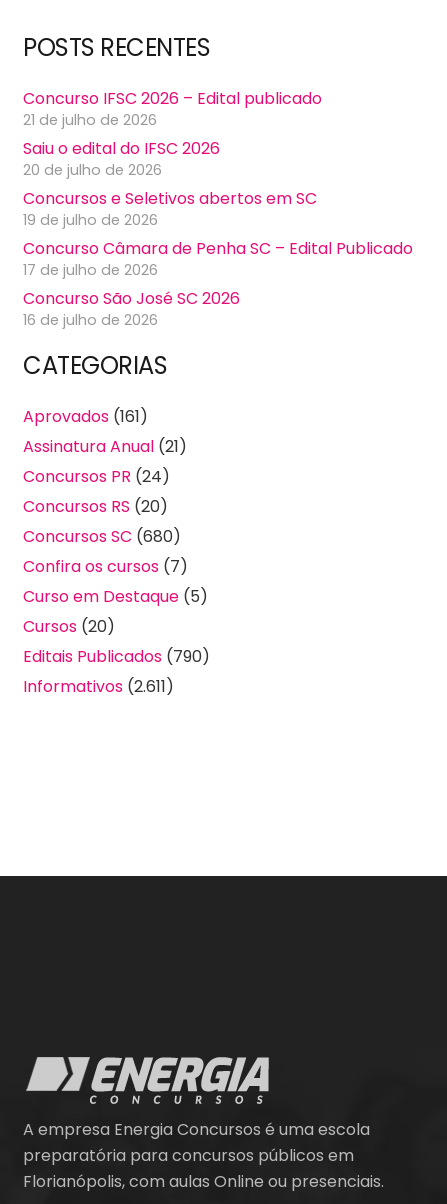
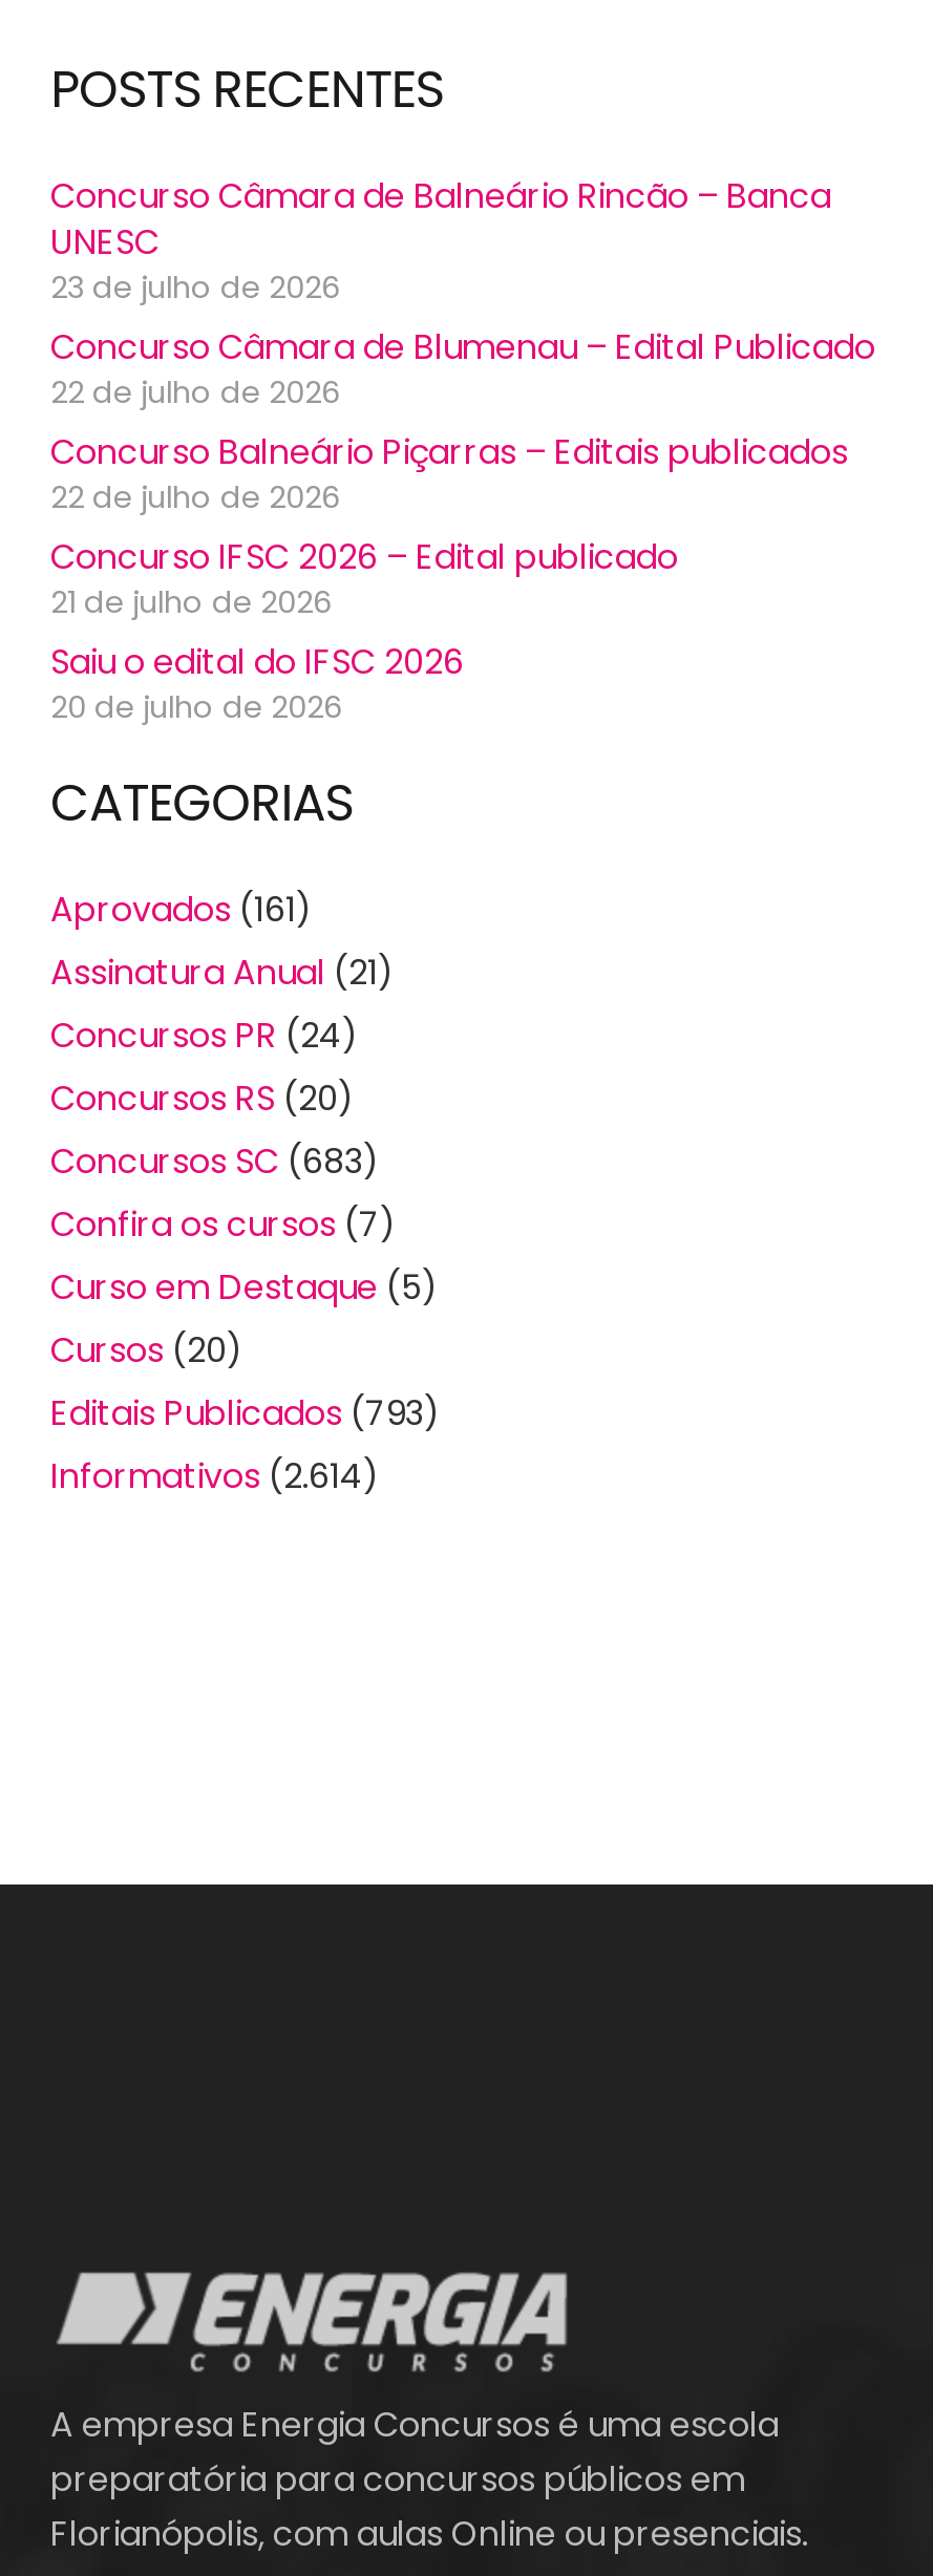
+ Concurso Câmara de Balneário Rincão – Banca
+ UNESC
+ 23 de julho de 2026
+ Concurso Câmara de Blumenau – Edital Publicado
+ 22 de julho de 2026
+ Concurso Balneário Piçarras – Editais publicados
+ 22 de julho de 2026

moved down: Concurso IFSC 2026 – Edital publicado | 21 de julho de 2026 | Saiu o edital do IFSC 2026 | 20 de julho de 2026

- Concursos e Seletivos abertos em SC
- 19 de julho de 2026
- Concurso Câmara de Penha SC – Edital Publicado
- 17 de julho de 2026
- Concurso São José SC 2026
- 16 de julho de 2026

- Concursos SC (680)
+ Concursos SC (683)

- Editais Publicados (790)
+ Editais Publicados (793)

- Informativos (2.611)
+ Informativos (2.614)
